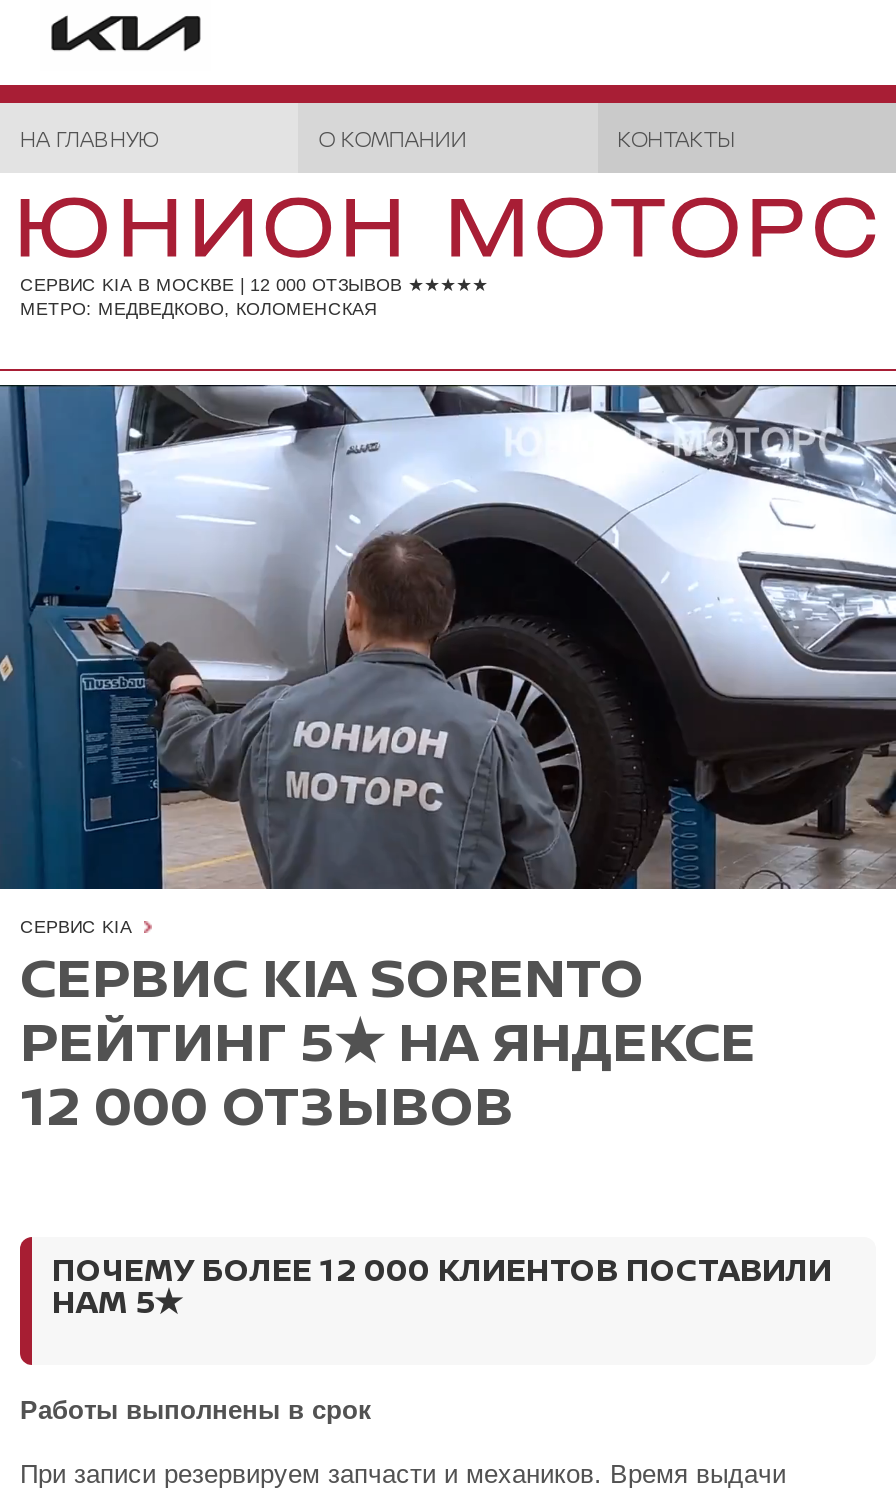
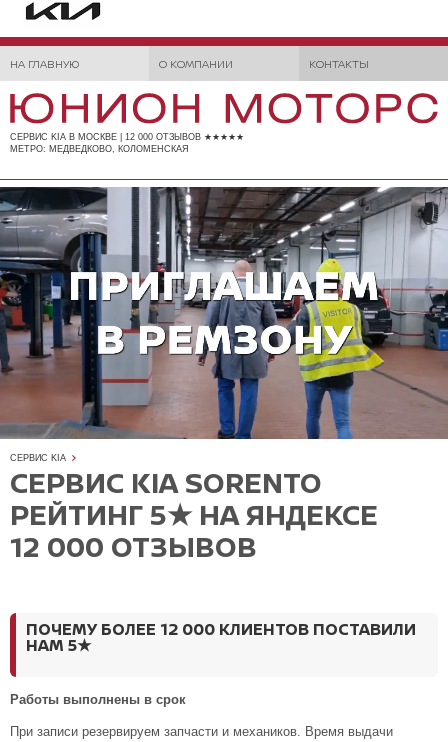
- [image]
+ [image]
